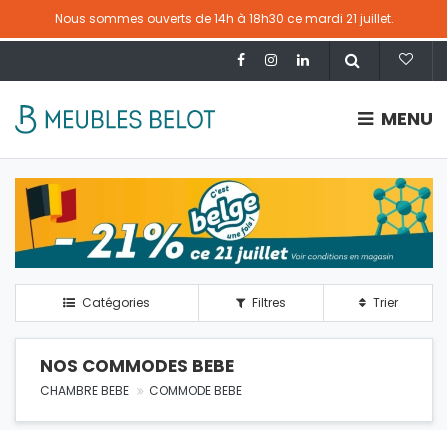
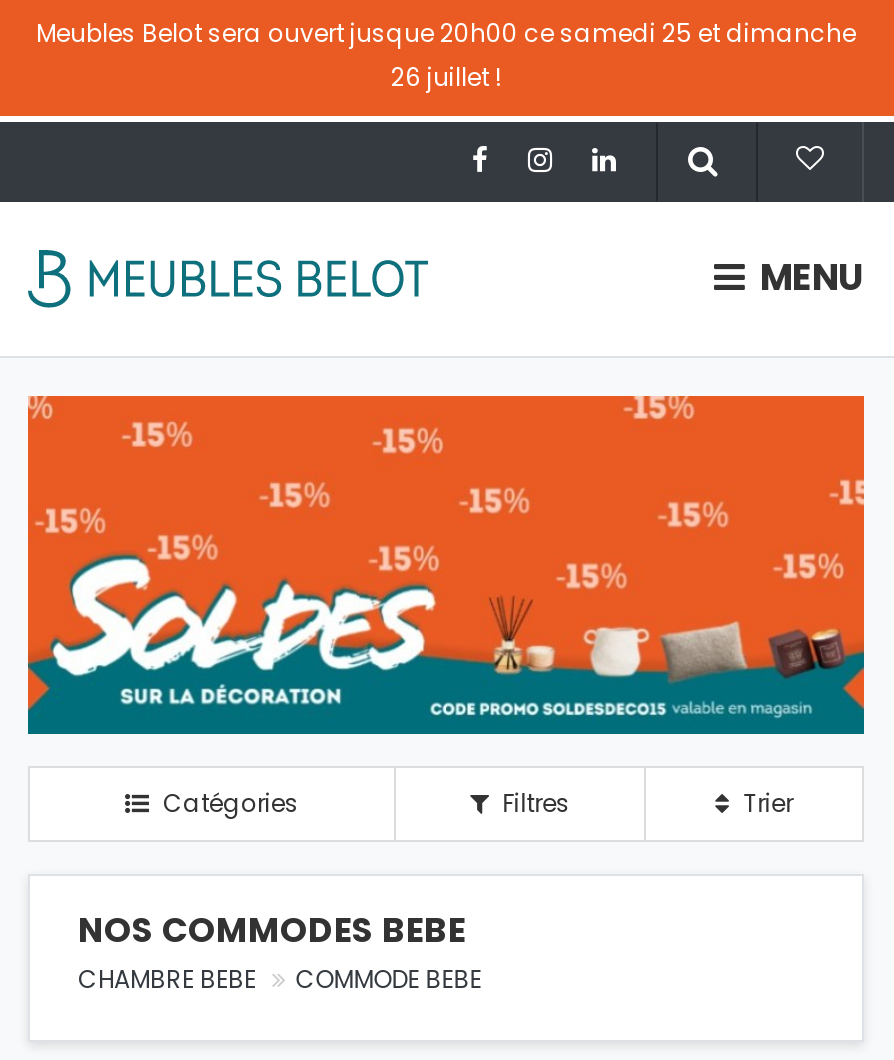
- Nous sommes ouverts de 14h à 18h30 ce mardi 21 juillet.
+ Meubles Belot sera ouvert jusque 20h00 ce samedi 25 et dimanche
+ 26 juillet !

- [image]
+ [image]
